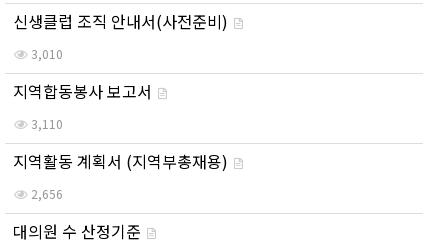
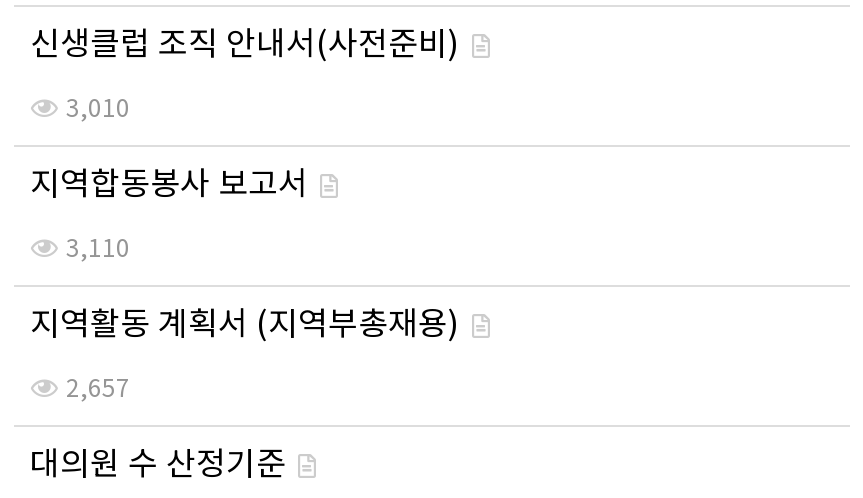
- 2,656
+ 2,657
